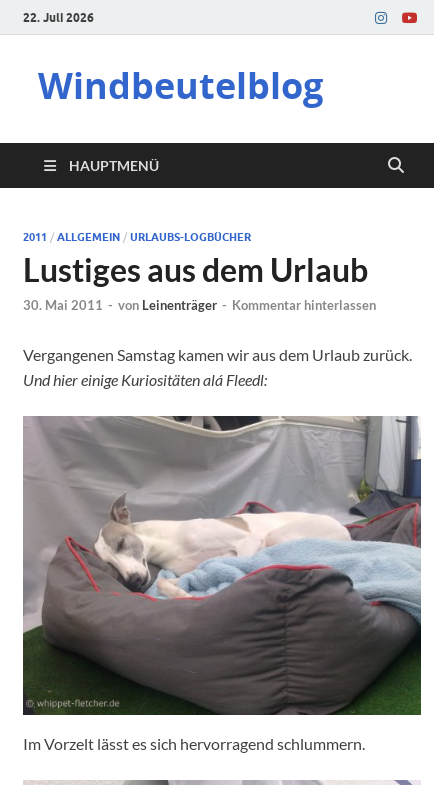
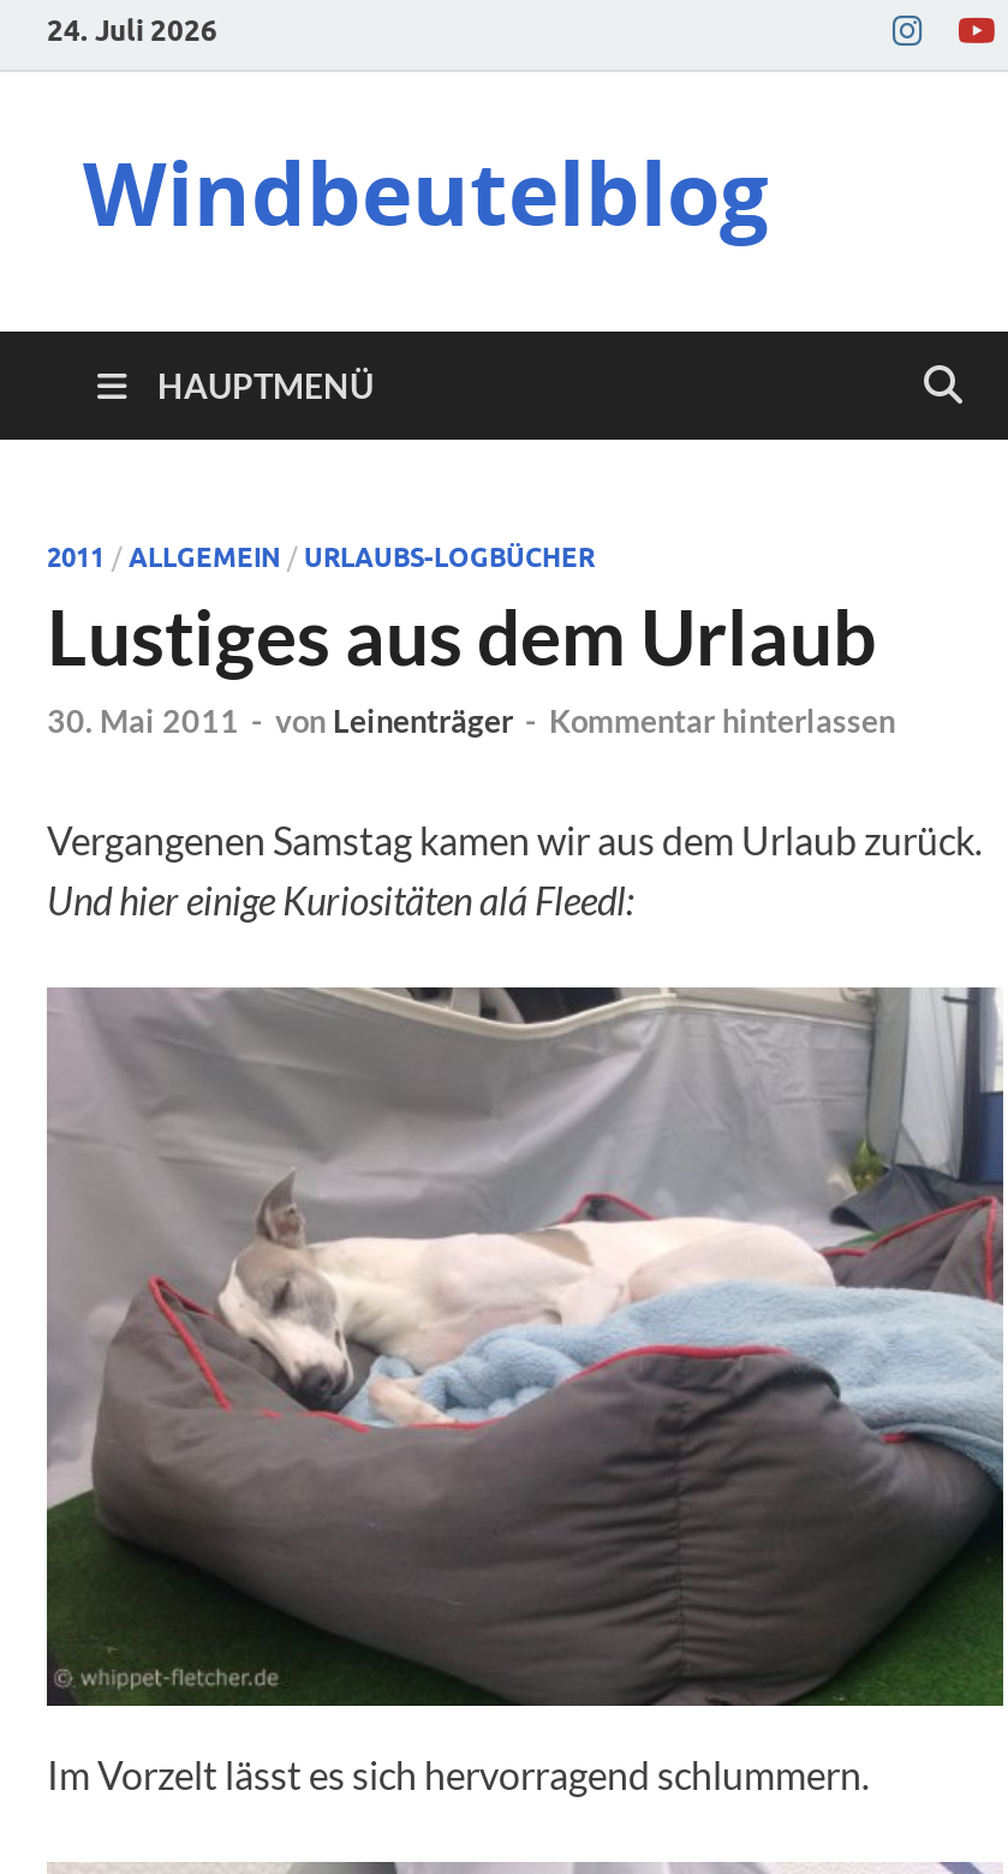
- 22. Juli 2026
+ 24. Juli 2026
